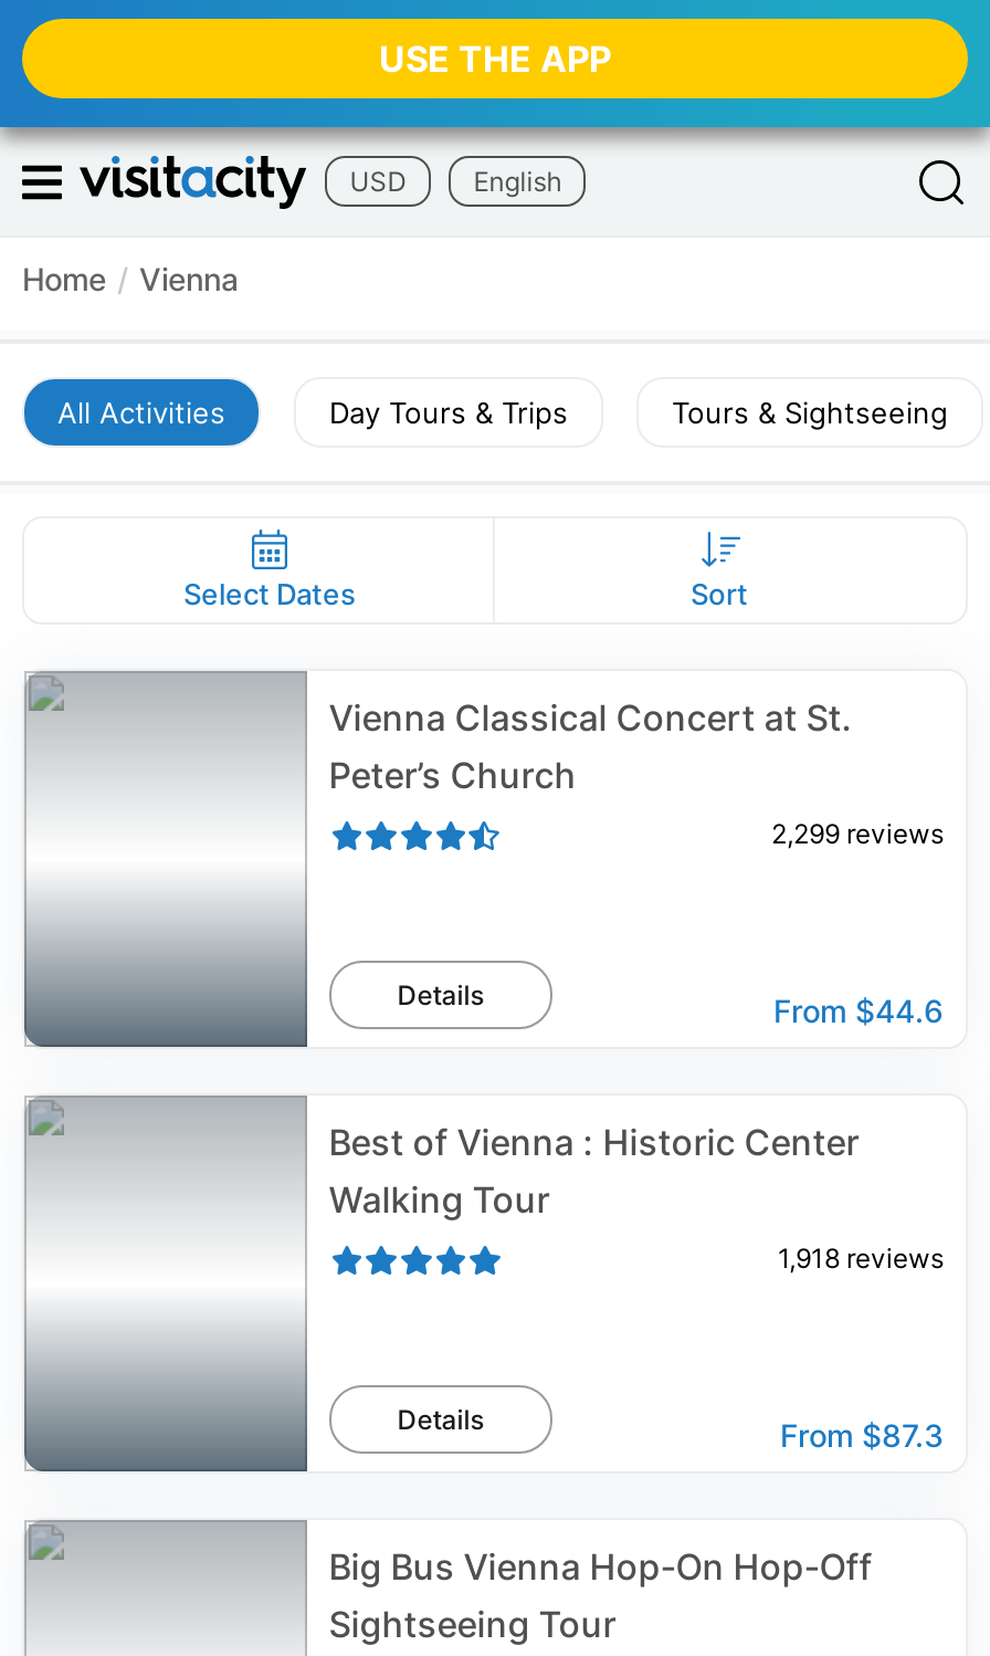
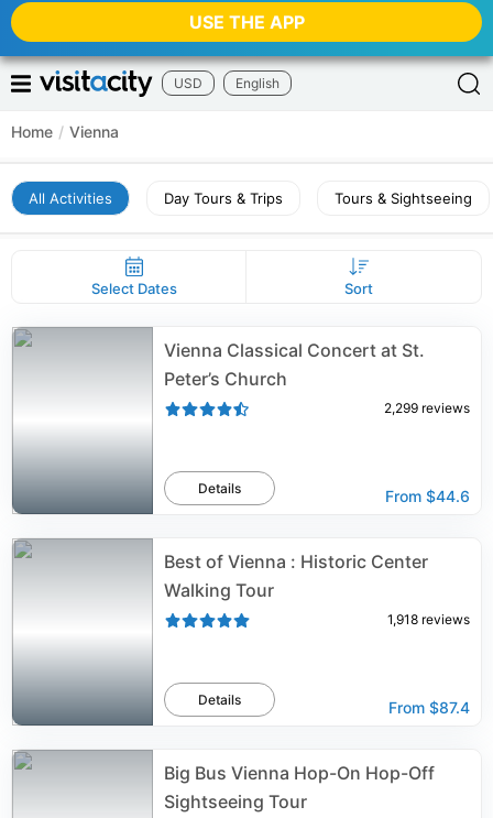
- From $87.3
+ From $87.4
